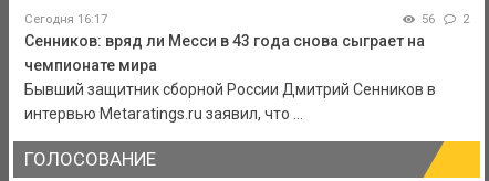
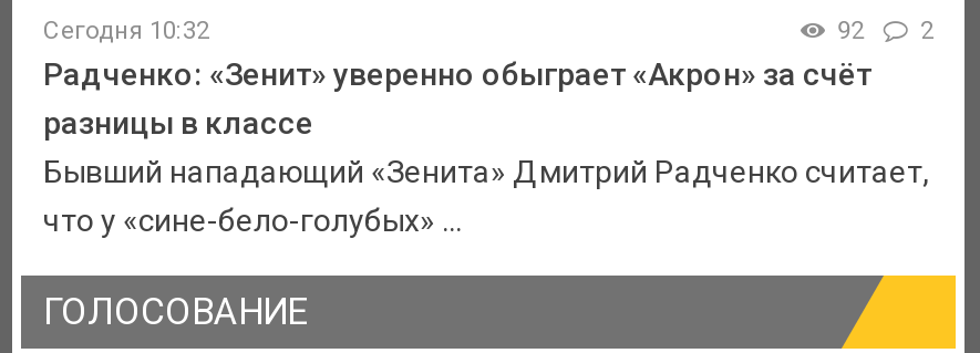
- Сегодня 16:17
- 56
+ Сегодня 10:32
+ 92

- Сенников: вряд ли Месси в 43 года снова сыграет на
- чемпионате мира
- Бывший защитник сборной России Дмитрий Сенников в
- интервью Metaratings.ru заявил, что ...
+ Радченко: «Зенит» уверенно обыграет «Акрон» за счёт
+ разницы в классе
+ Бывший нападающий «Зенита» Дмитрий Радченко считает,
+ что у «сине-бело-голубых» ...
